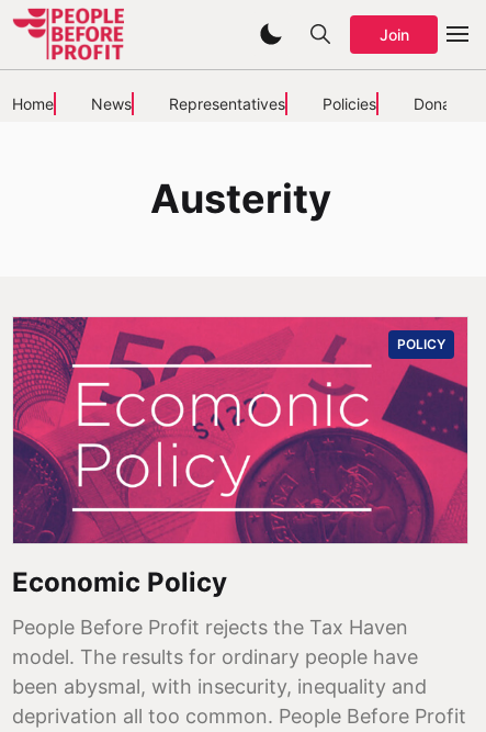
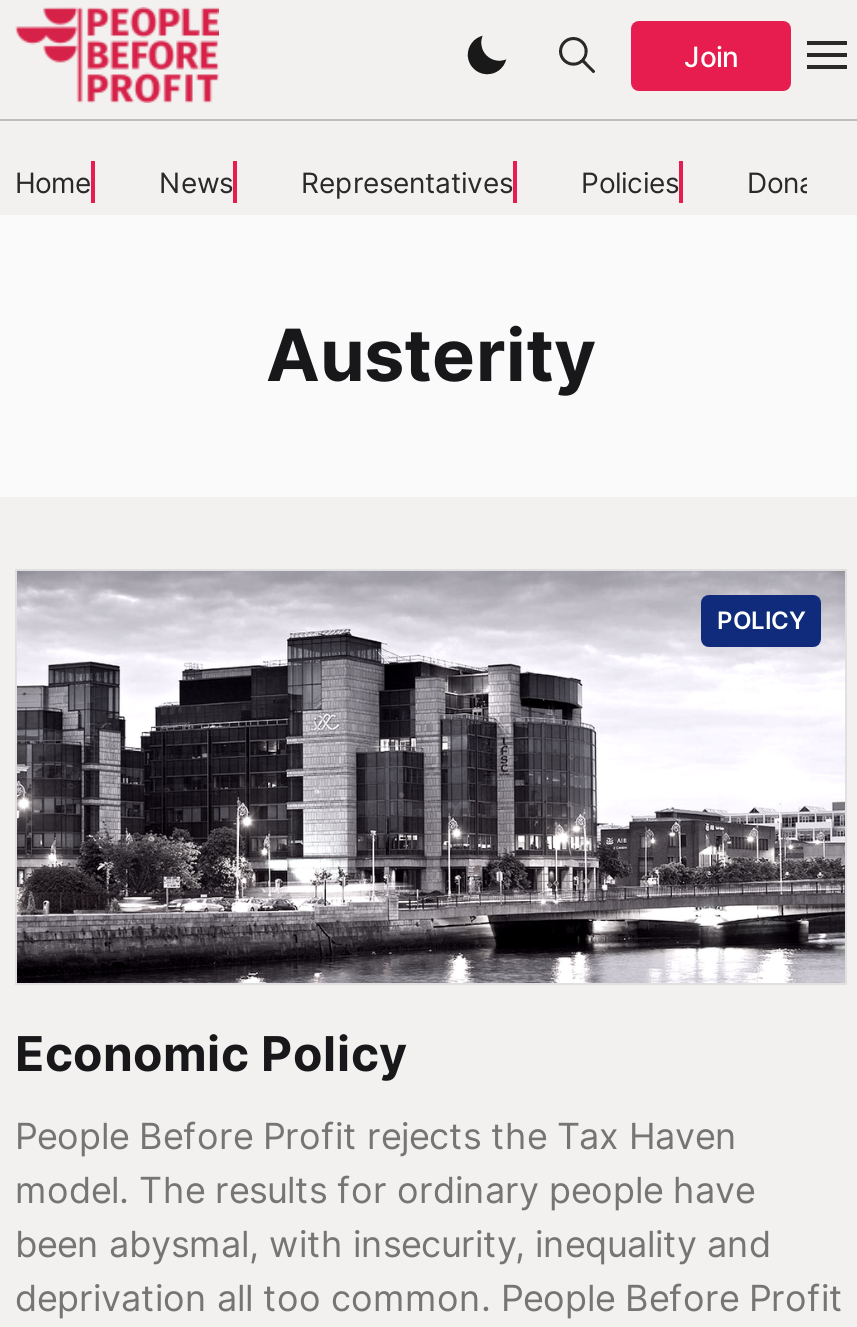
- [image]
+ [image]
